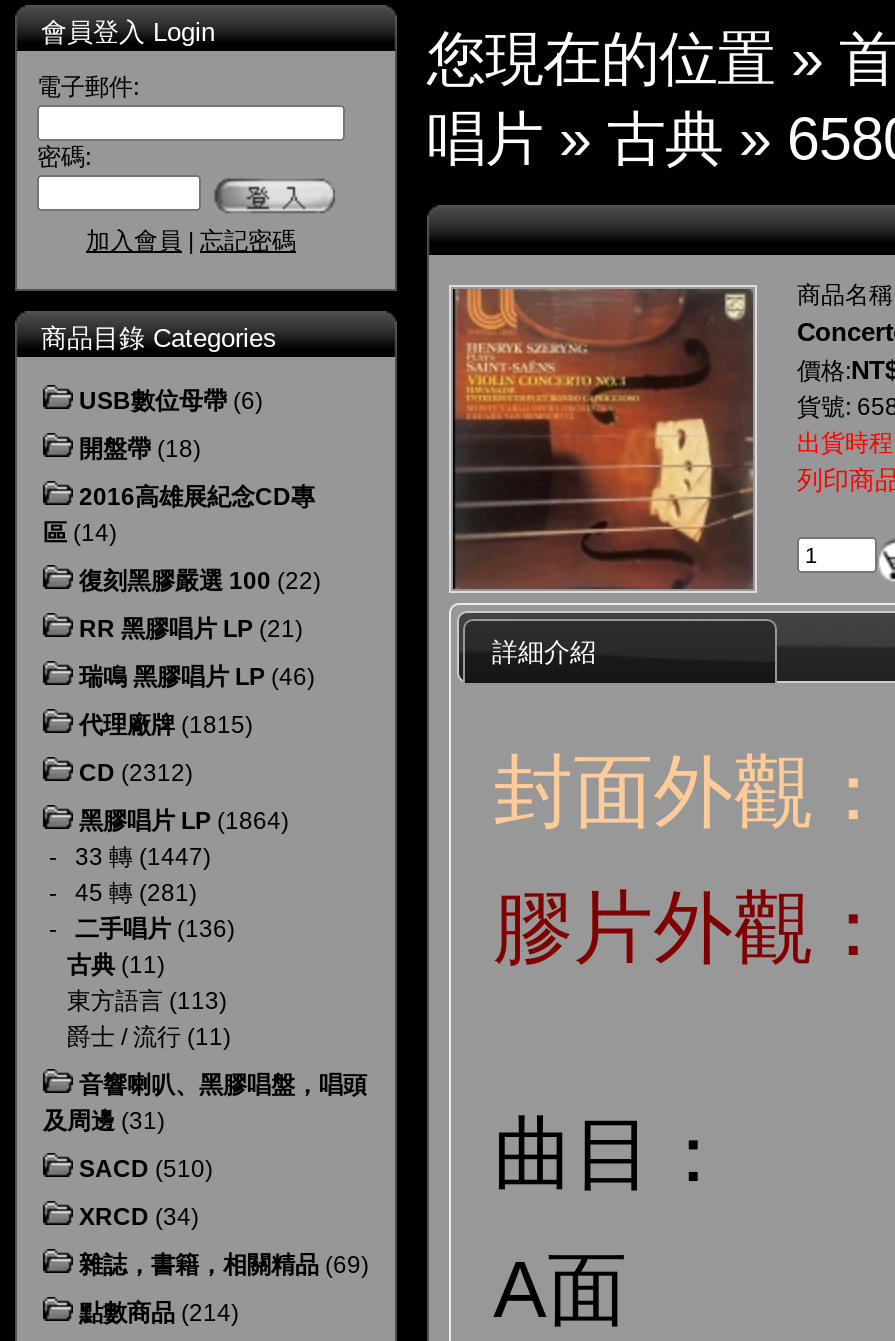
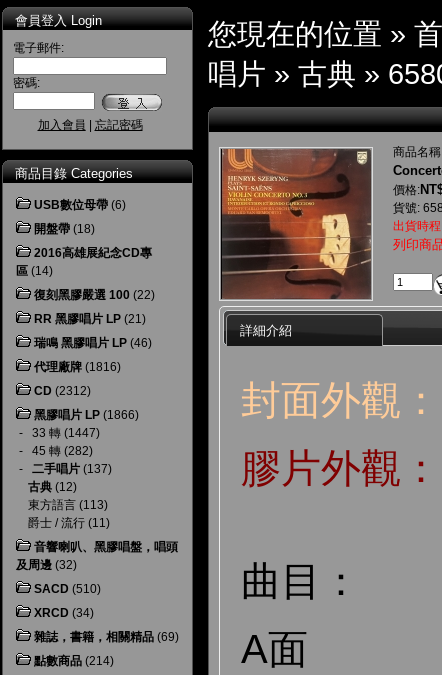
- 代理廠牌(1815)
+ 代理廠牌(1816)

- 黑膠唱片 LP (1864)
+ 黑膠唱片 LP (1866)

- - 45 轉(281)
+ - 45 轉(282)

- -二手唱片(136)
+ -二手唱片(137)

- 古典(11)
+ 古典(12)

- 及周邊(31)
+ 及周邊(32)
